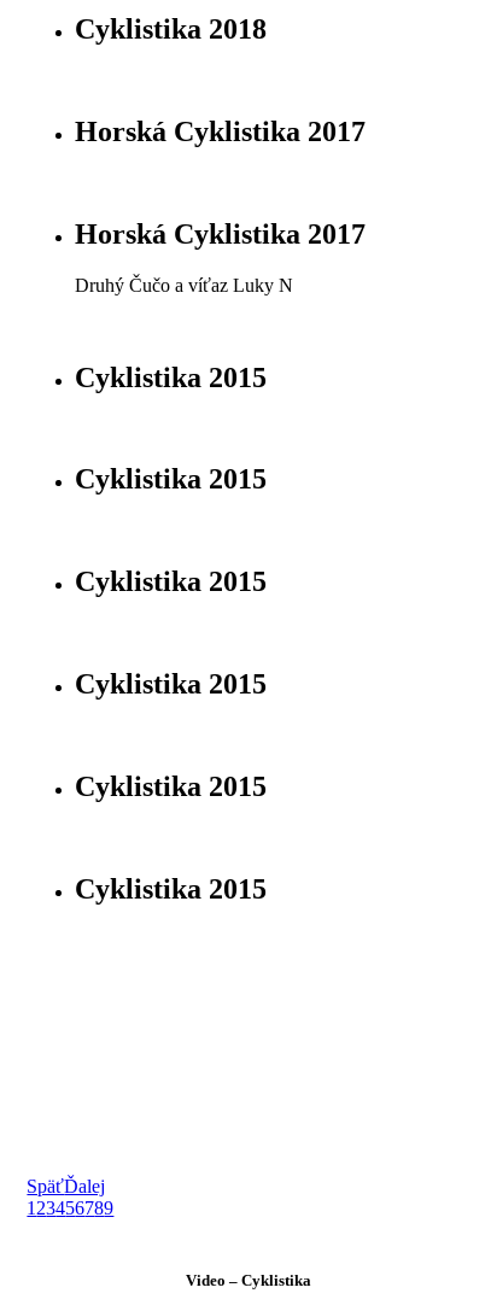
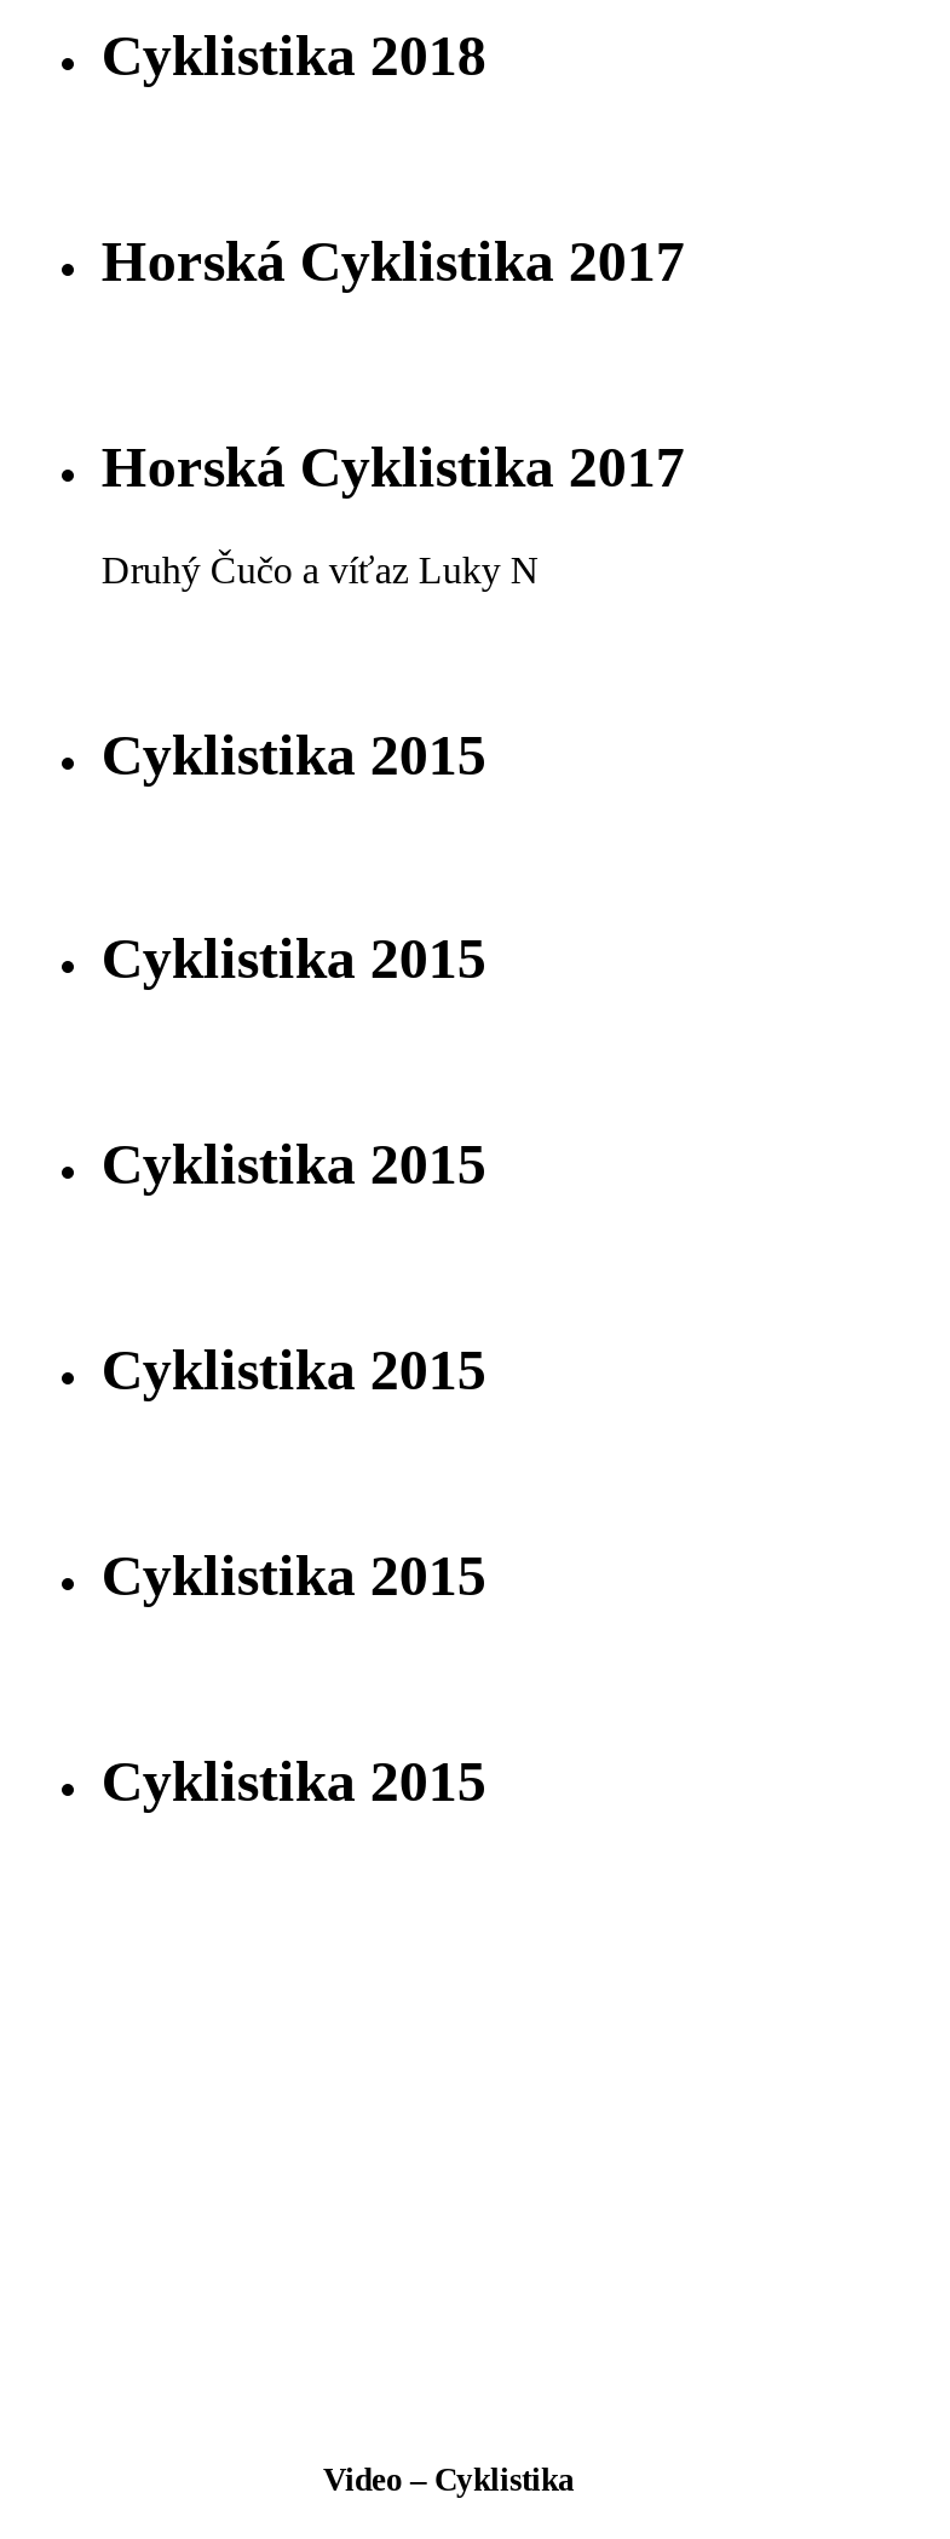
- SpäťĎalej
- 123456789
